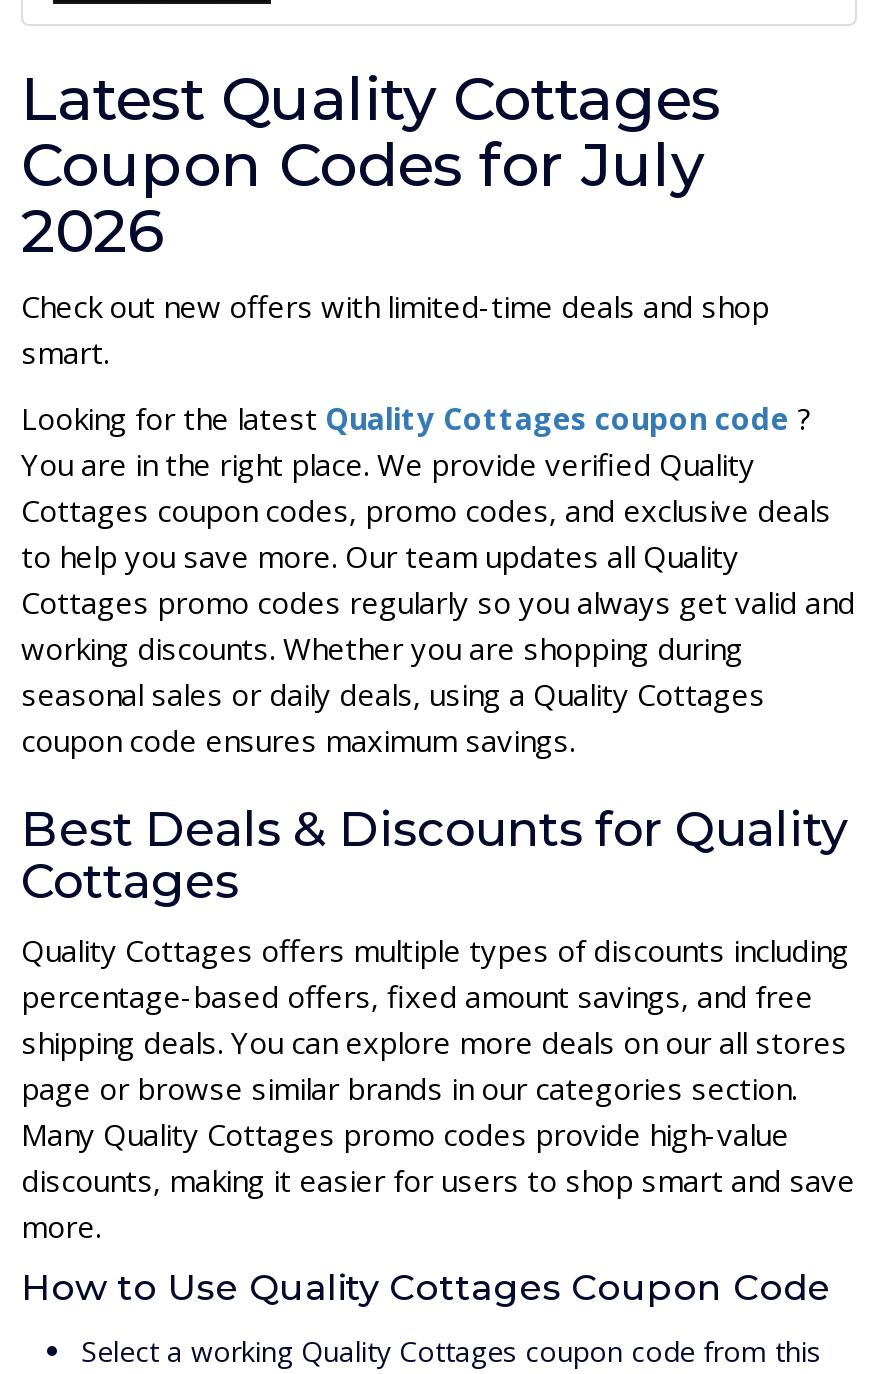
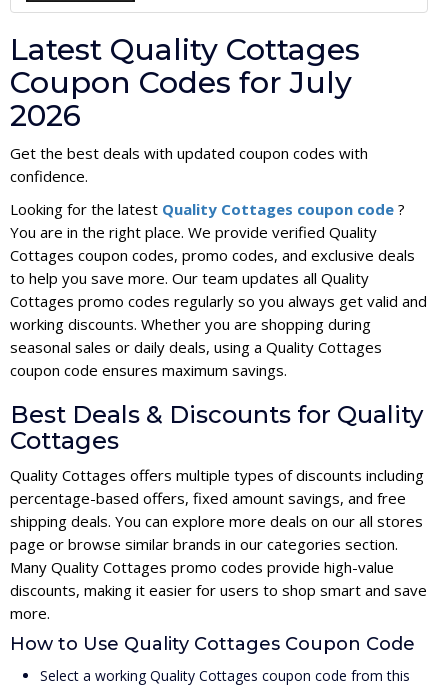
- Check out new offers with limited-time deals and shop
- smart.
+ Get the best deals with updated coupon codes with
+ confidence.
